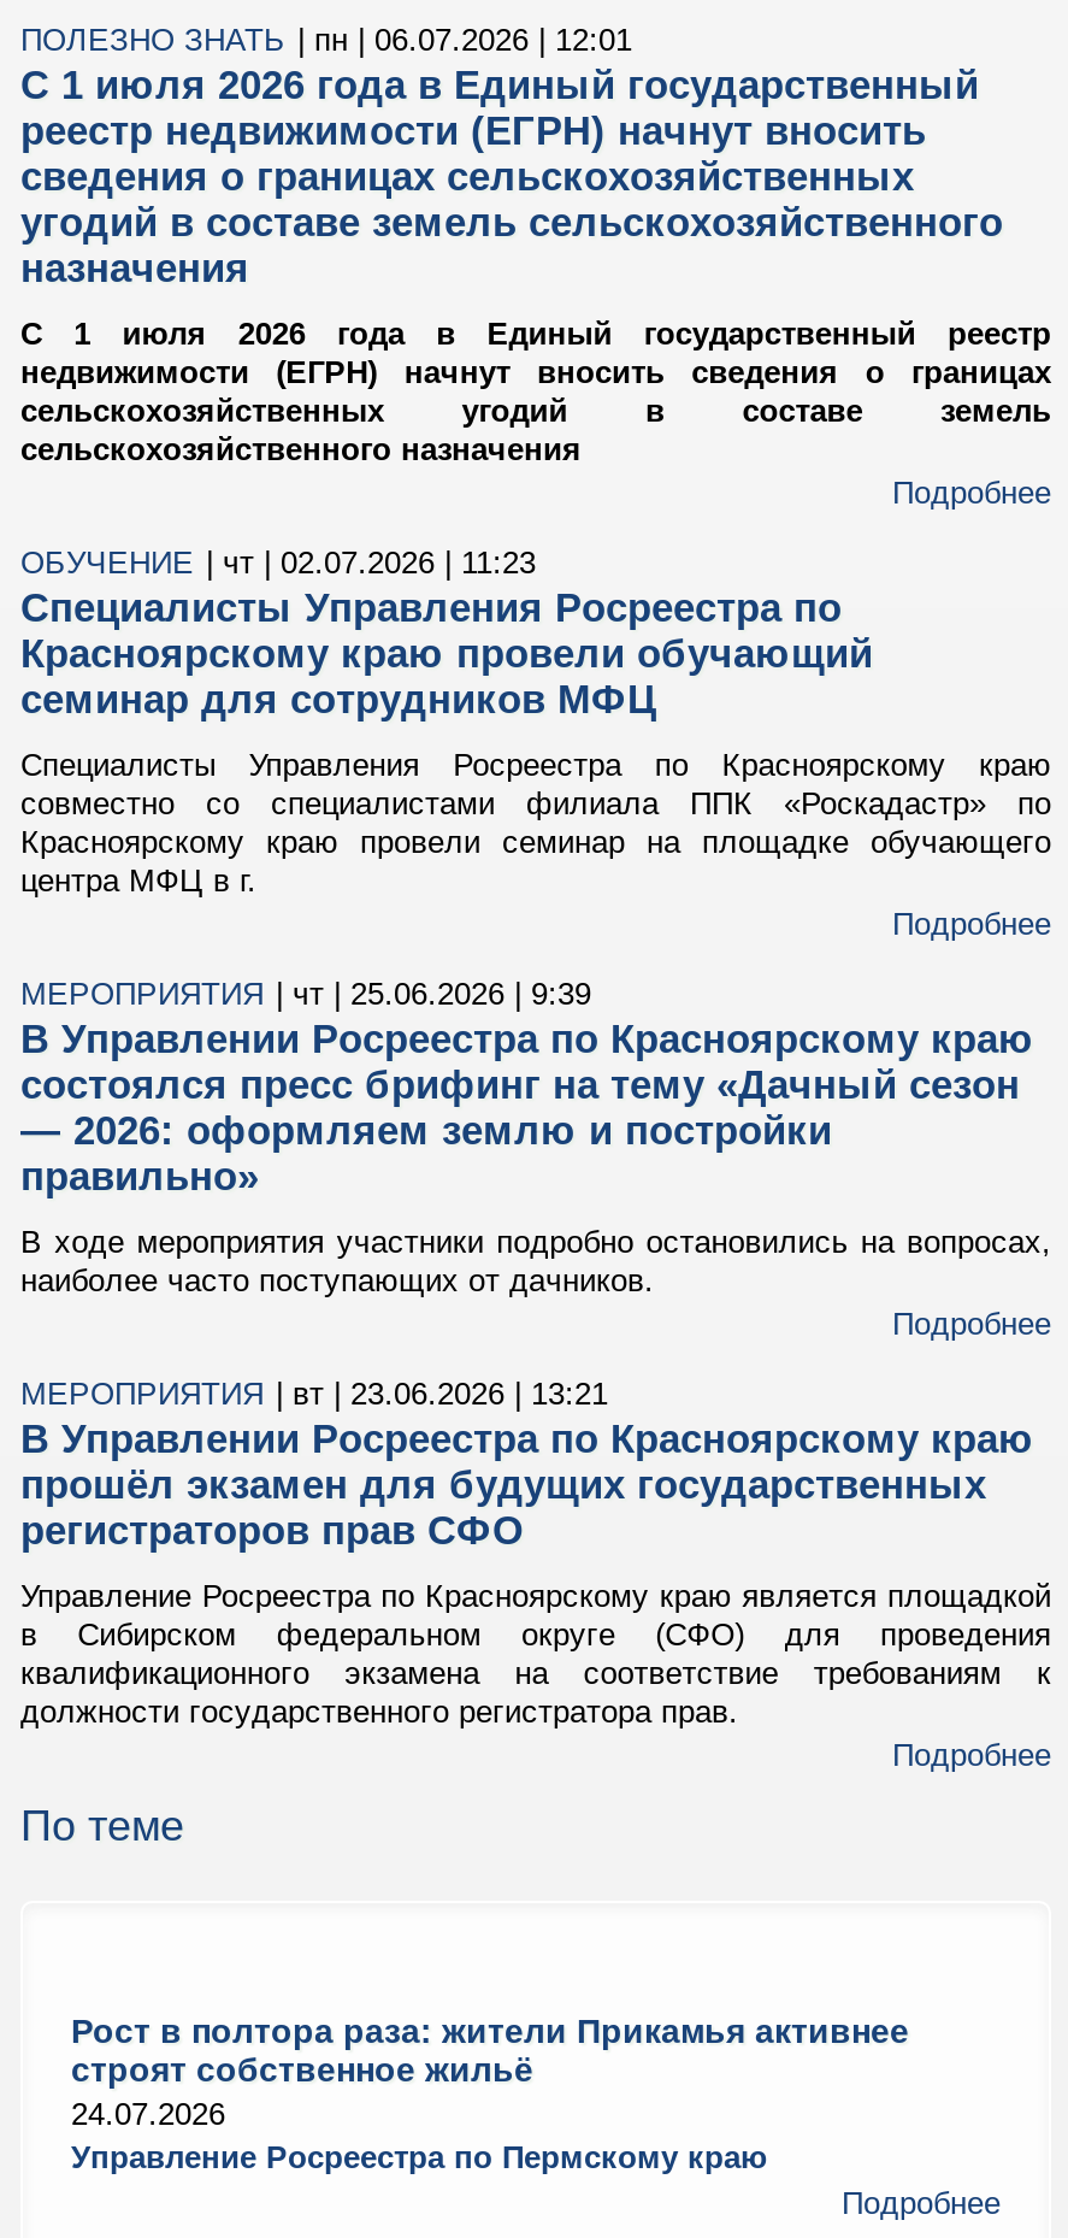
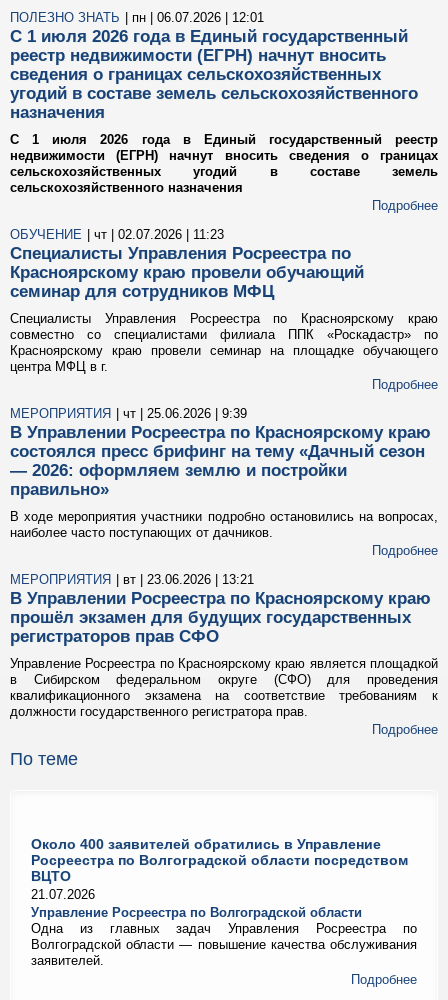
- Рост в полтора раза: жители Прикамья активнее
- строят собственное жильё
- 24.07.2026
- Управление Росреестра по Пермскому краю
+ Около 400 заявителей обратились в Управление
+ Росреестра по Волгоградской области посредством
+ ВЦТО
+ 21.07.2026
+ Управление Росреестра по Волгоградской области
+ Одна из главных задач Управления Росреестра по
+ Волгоградской области — повышение качества обслуживания
+ заявителей.
